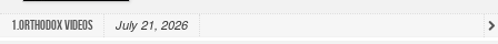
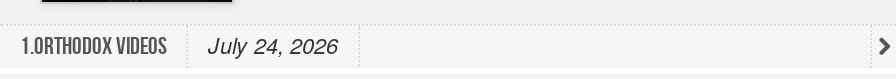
- July 21, 2026
+ July 24, 2026
